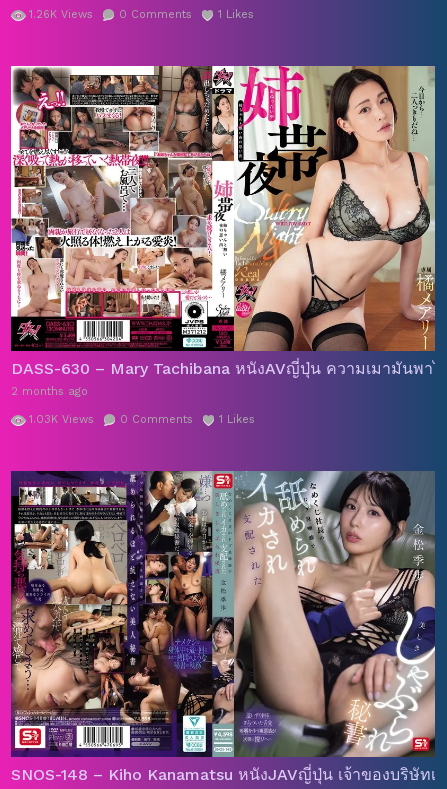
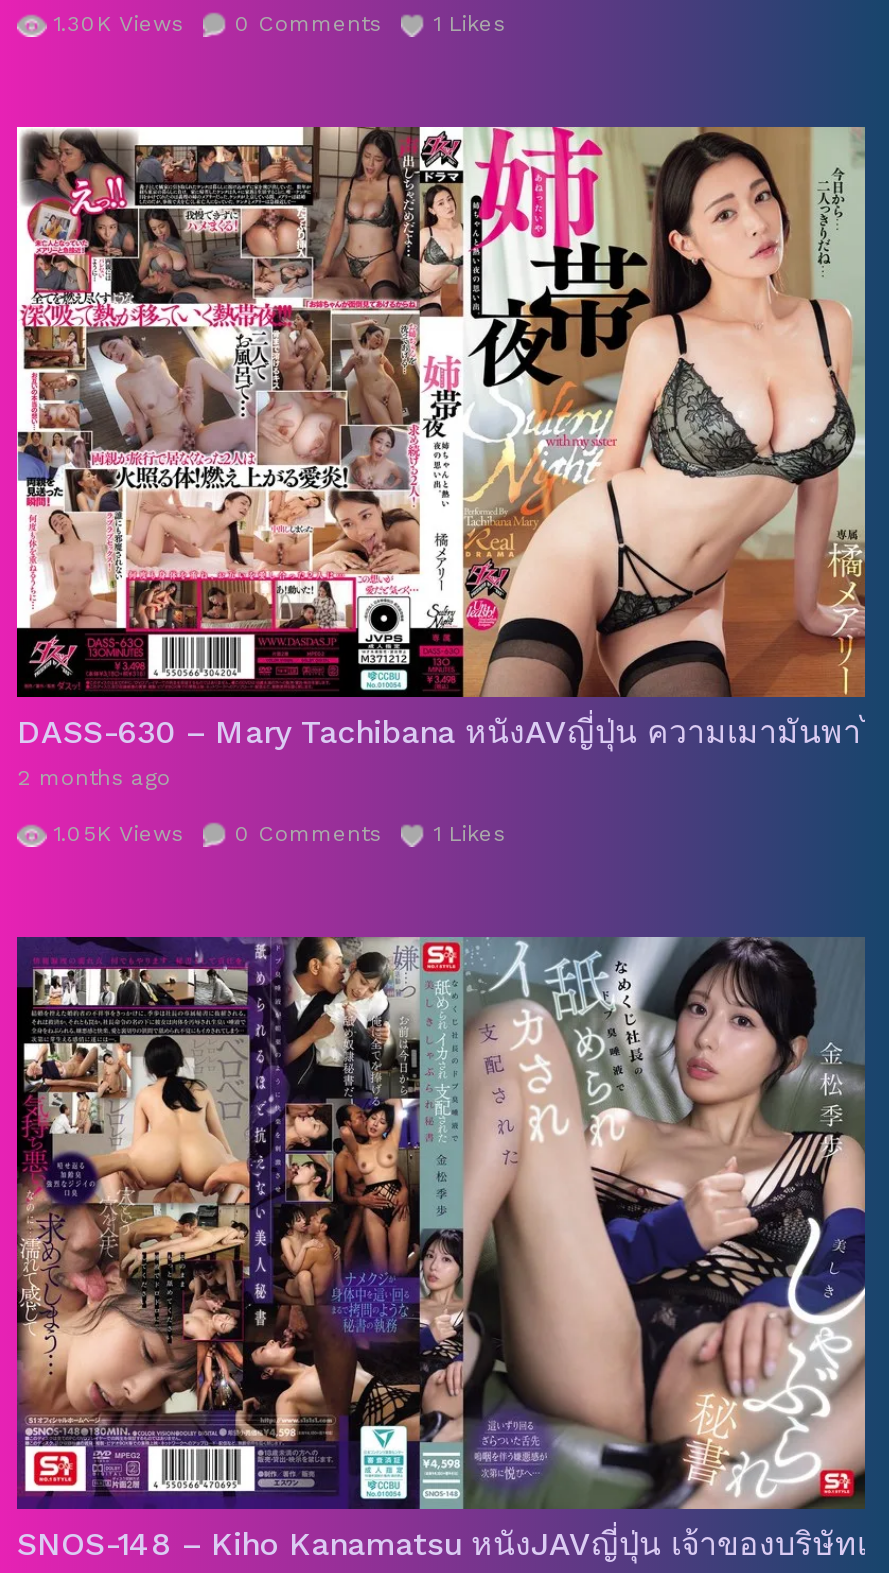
- 1.26K Views 0 Comments 1 Likes
+ 1.30K Views 0 Comments 1 Likes

- 1.03K Views 0 Comments 1 Likes
+ 1.05K Views 0 Comments 1 Likes
